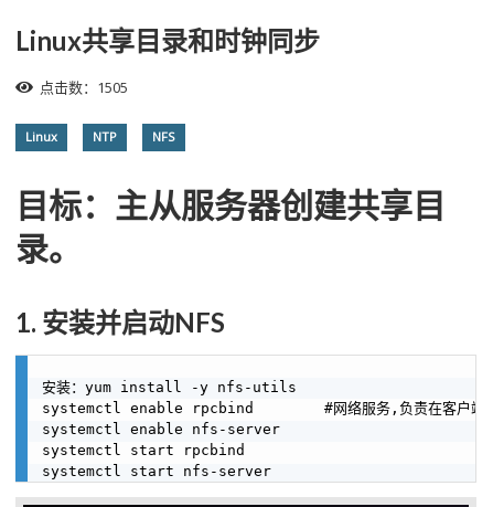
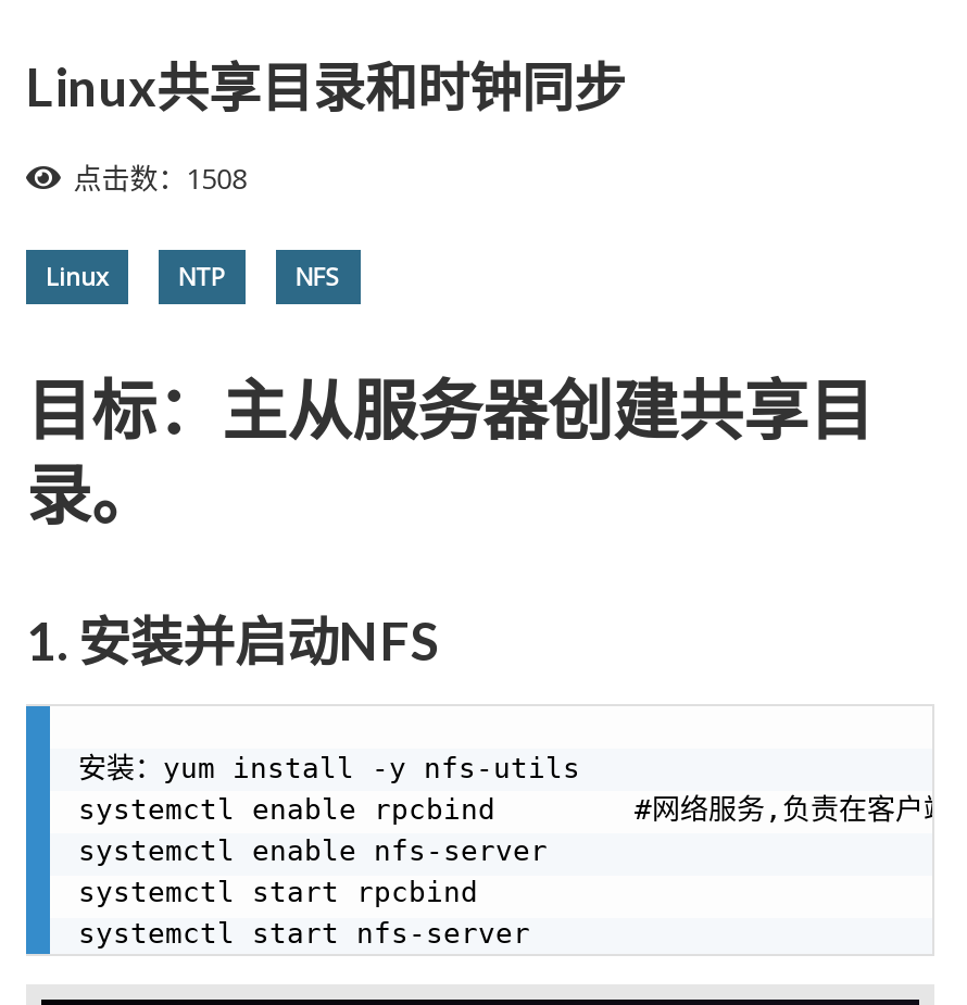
- 点击数：1505
+ 点击数：1508
